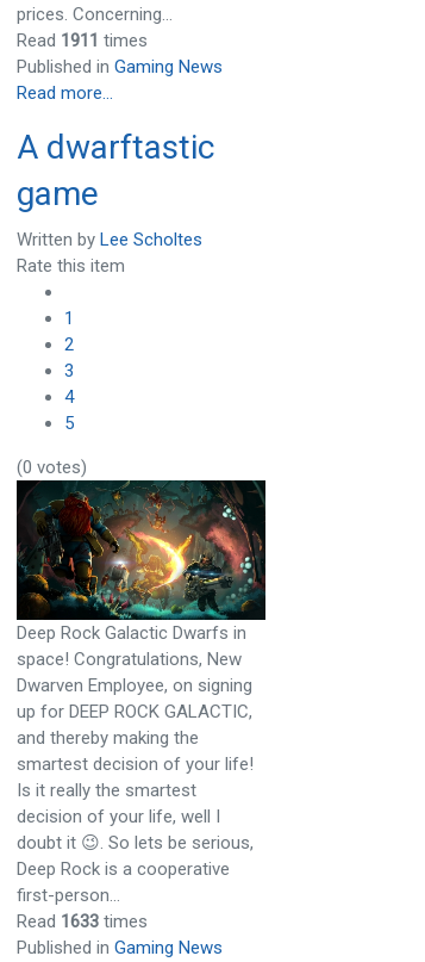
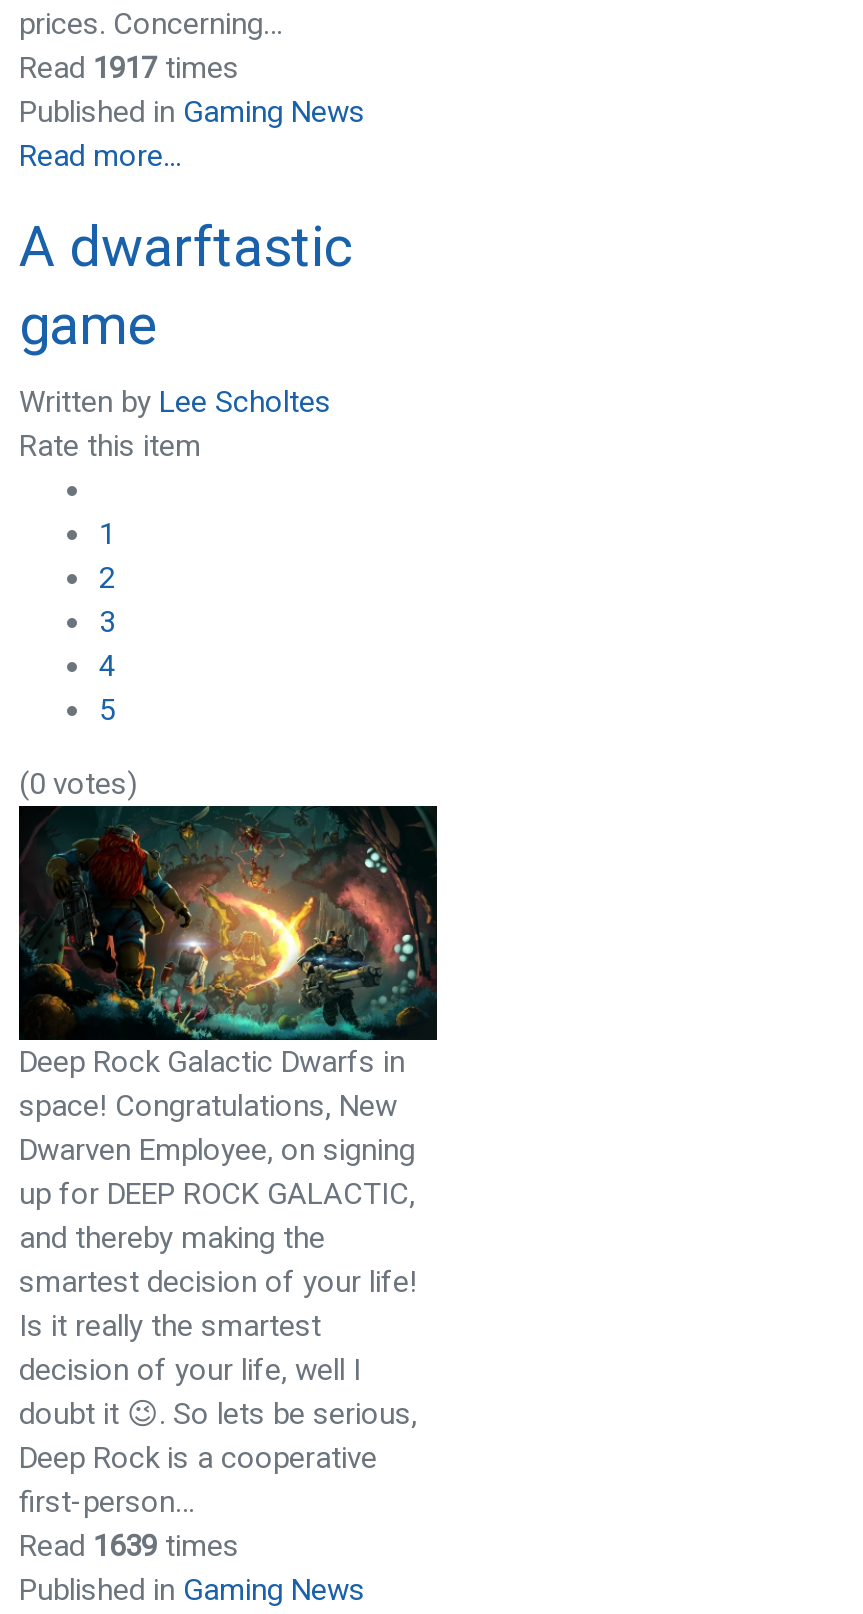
- Read 1911 times
+ Read 1917 times

- Read 1633 times
+ Read 1639 times
